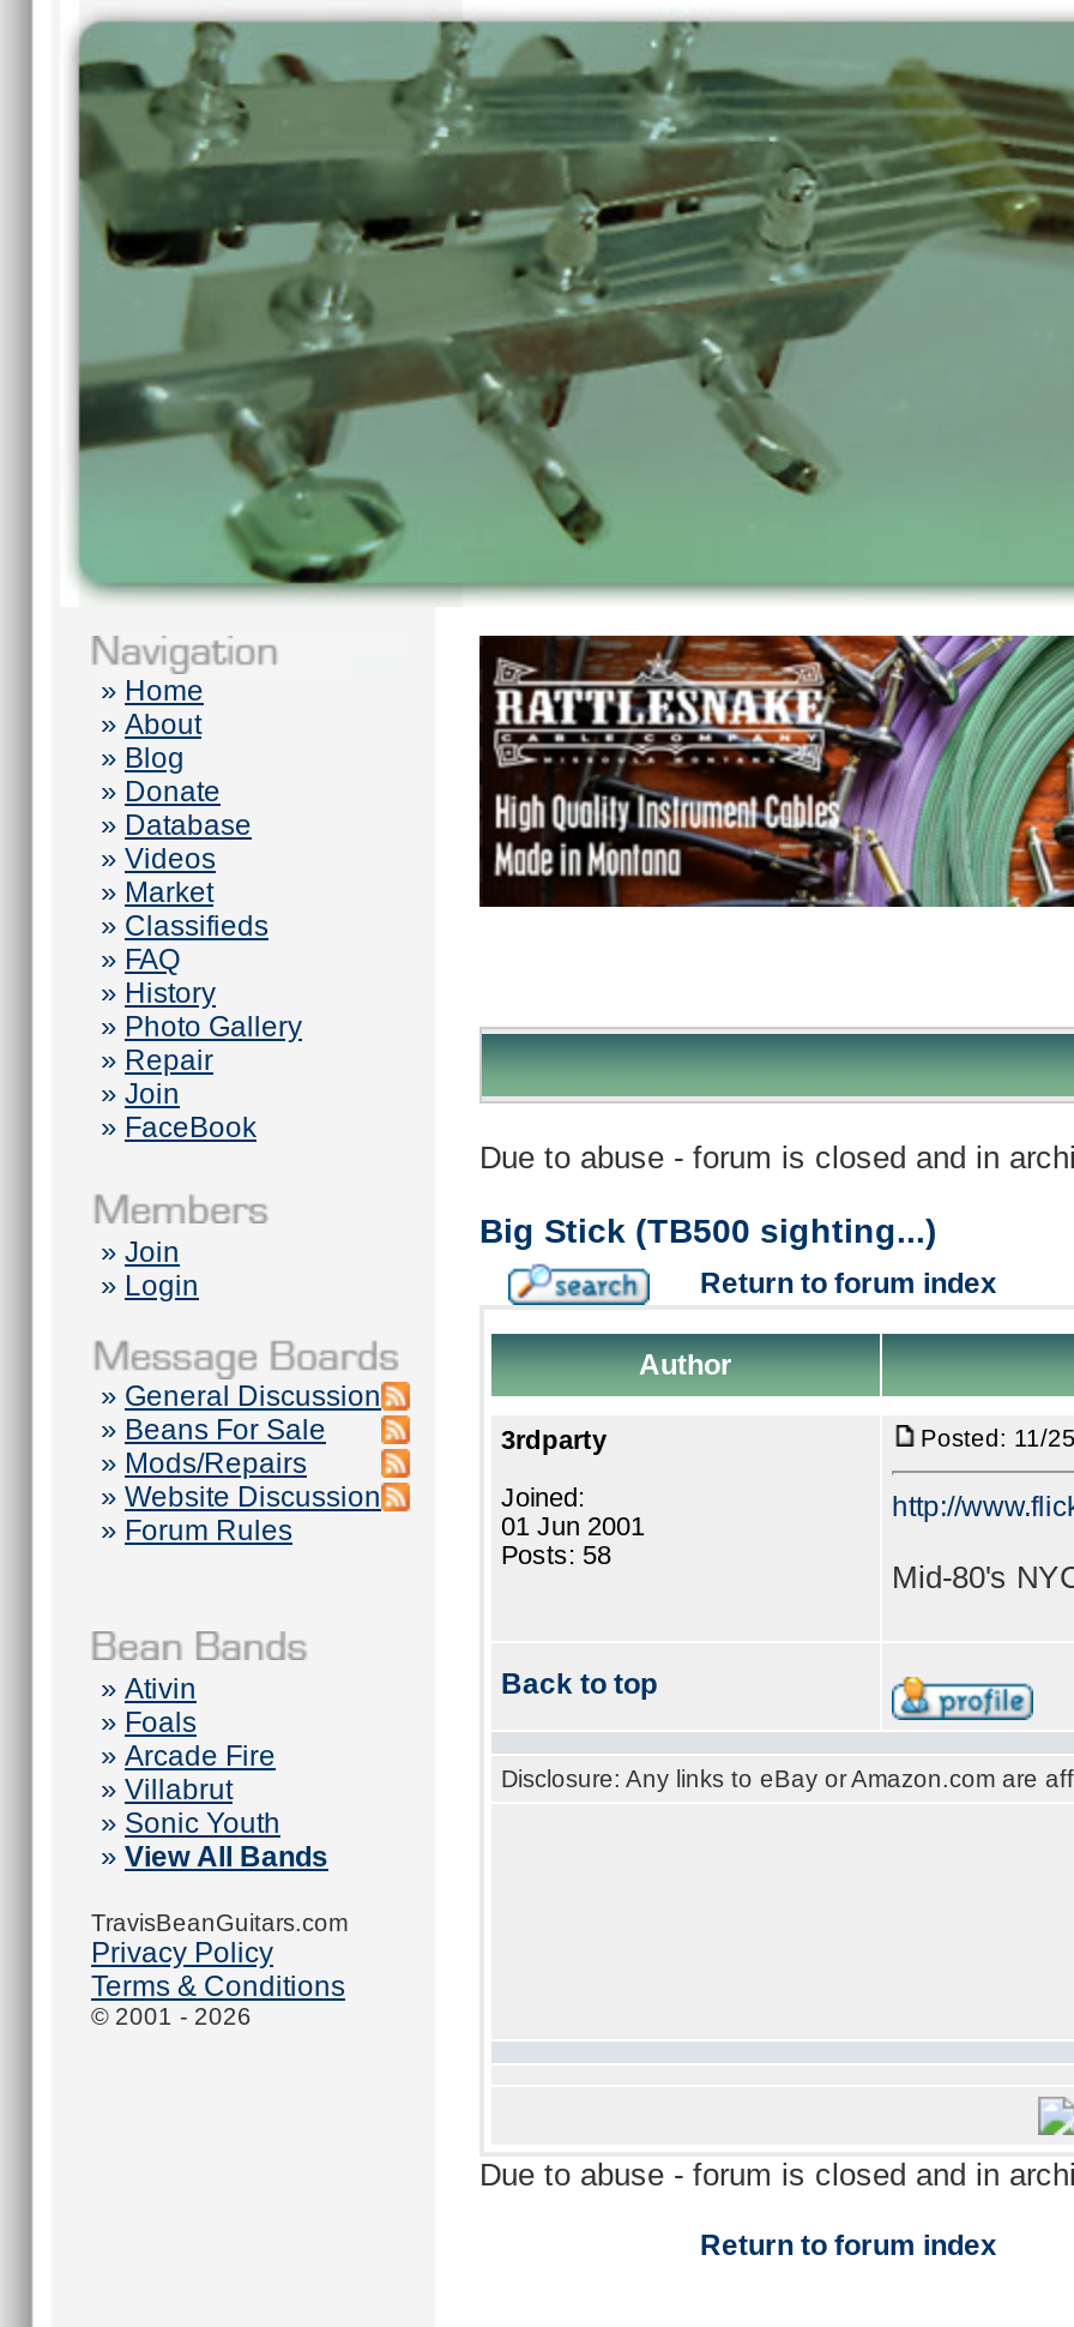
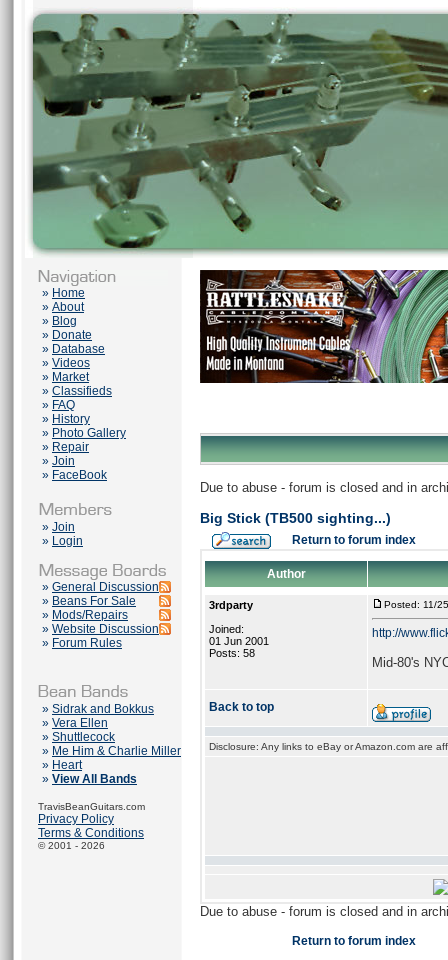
- » Ativin
- » Foals
- » Arcade Fire
- » Villabrut
- » Sonic Youth
+ » Sidrak and Bokkus
+ » Vera Ellen
+ » Shuttlecock
+ » Me Him & Charlie Miller
+ » Heart
